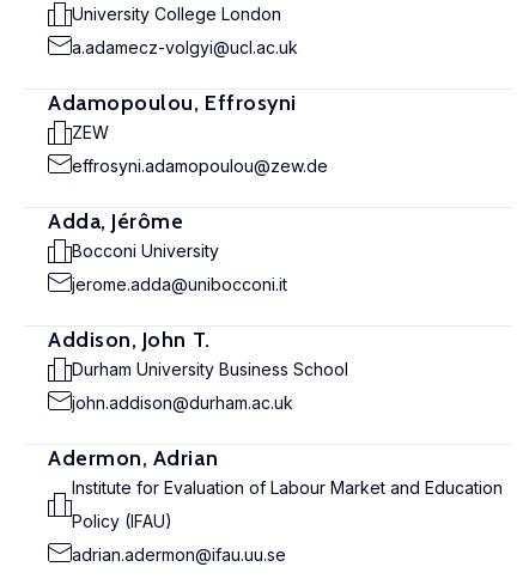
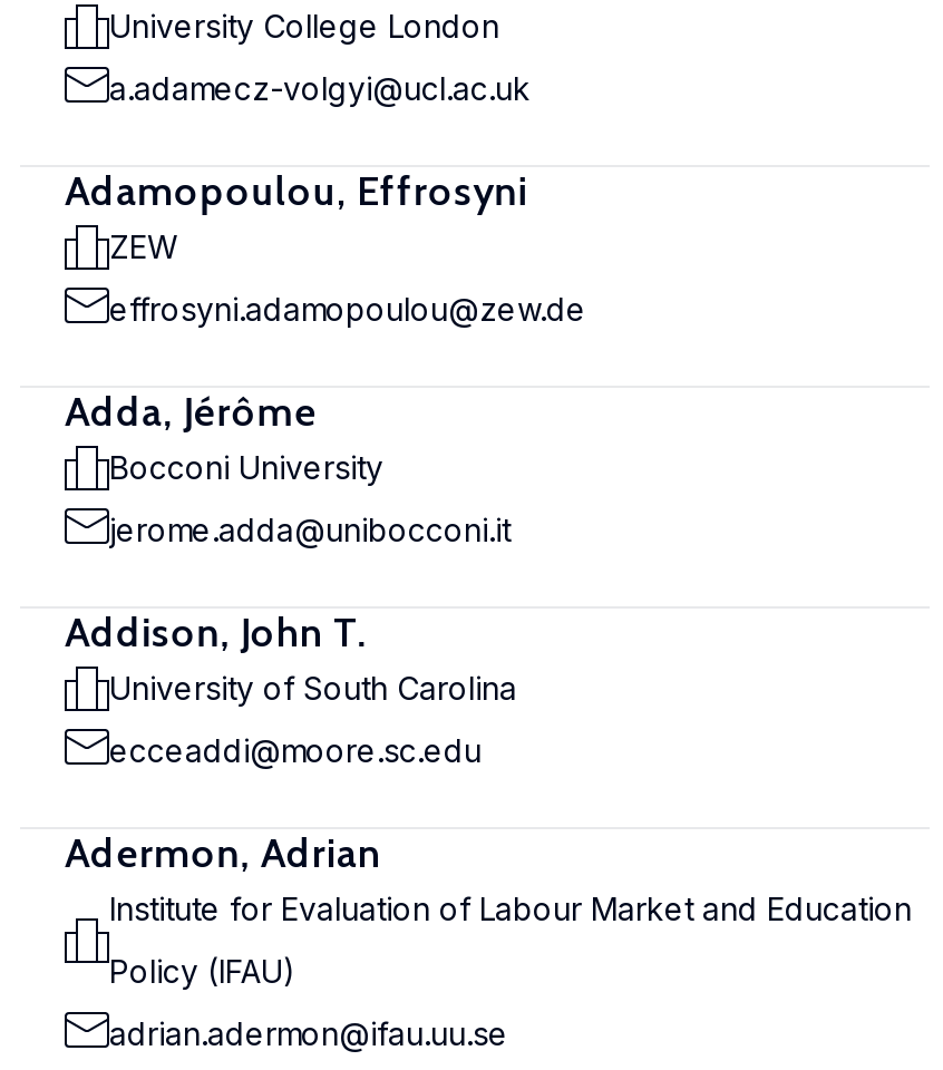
- Durham University Business School
+ University of South Carolina

- john.addison@durham.ac.uk
+ ecceaddi@moore.sc.edu
